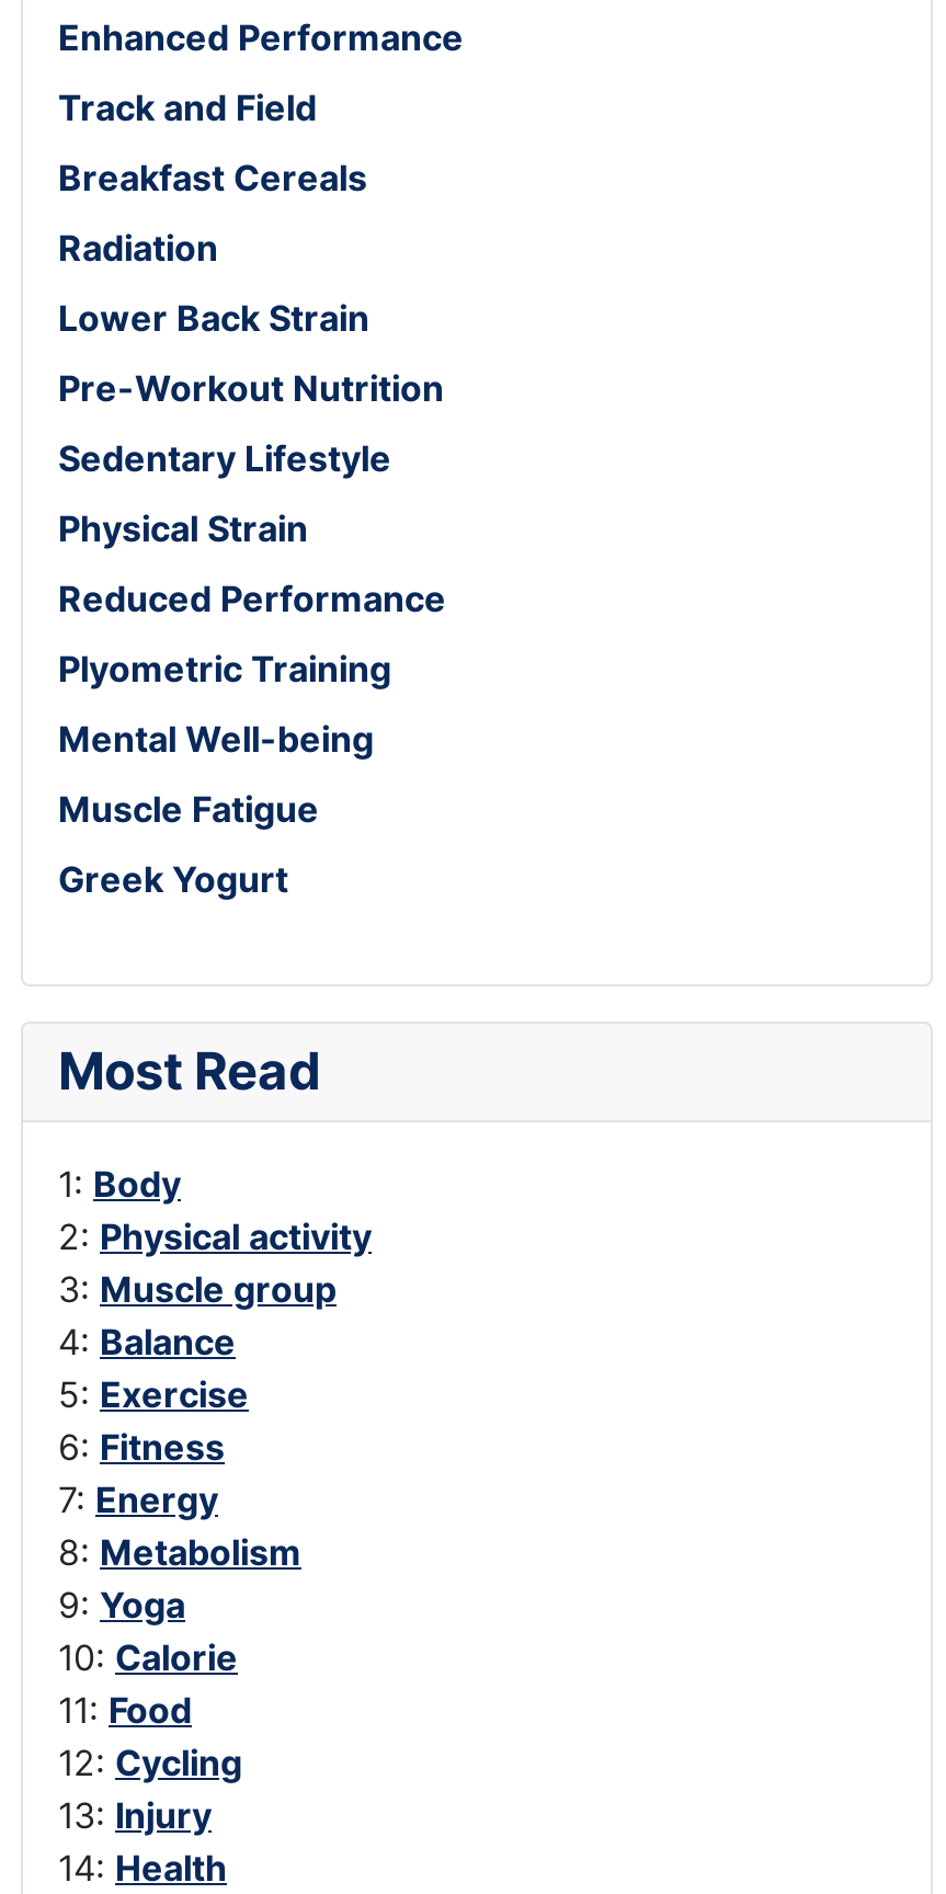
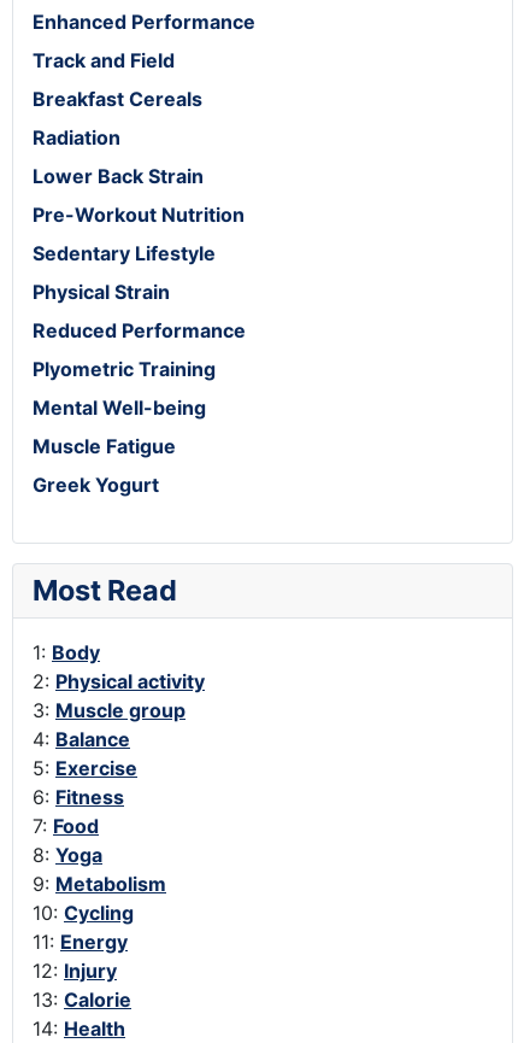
- 7: Energy
- 8: Metabolism
- 9: Yoga
- 10: Calorie
- 11: Food
- 12: Cycling
- 13: Injury
+ 7: Food
+ 8: Yoga
+ 9: Metabolism
+ 10: Cycling
+ 11: Energy
+ 12: Injury
+ 13: Calorie
